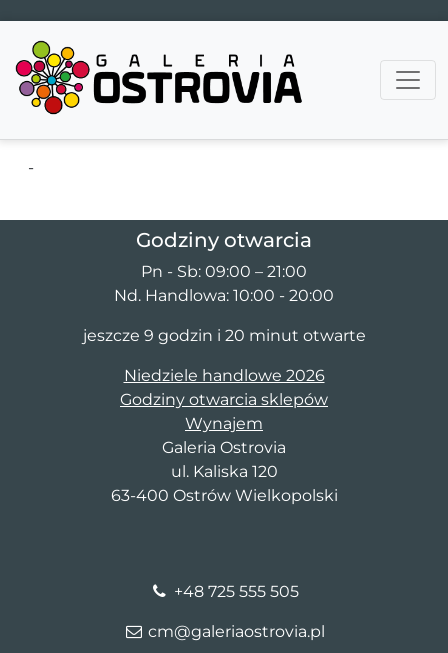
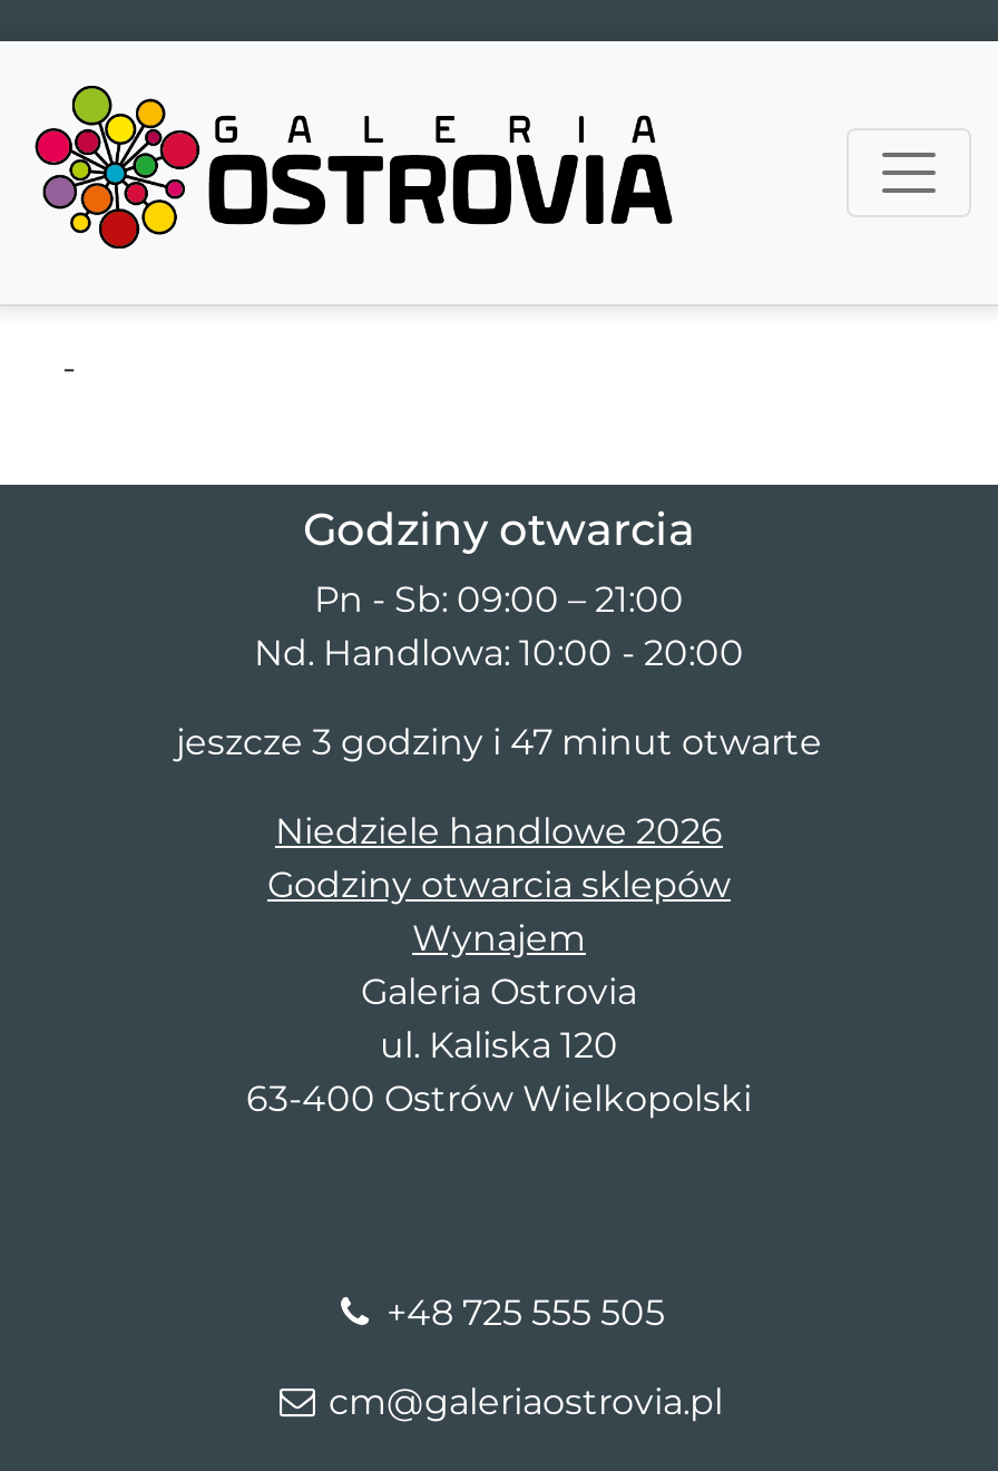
- jeszcze 9 godzin i 20 minut otwarte
+ jeszcze 3 godziny i 47 minut otwarte
